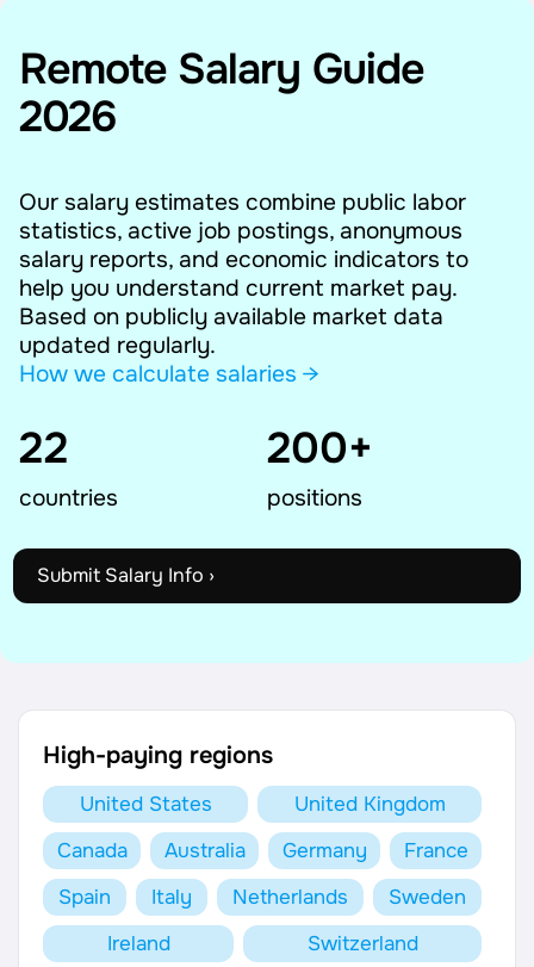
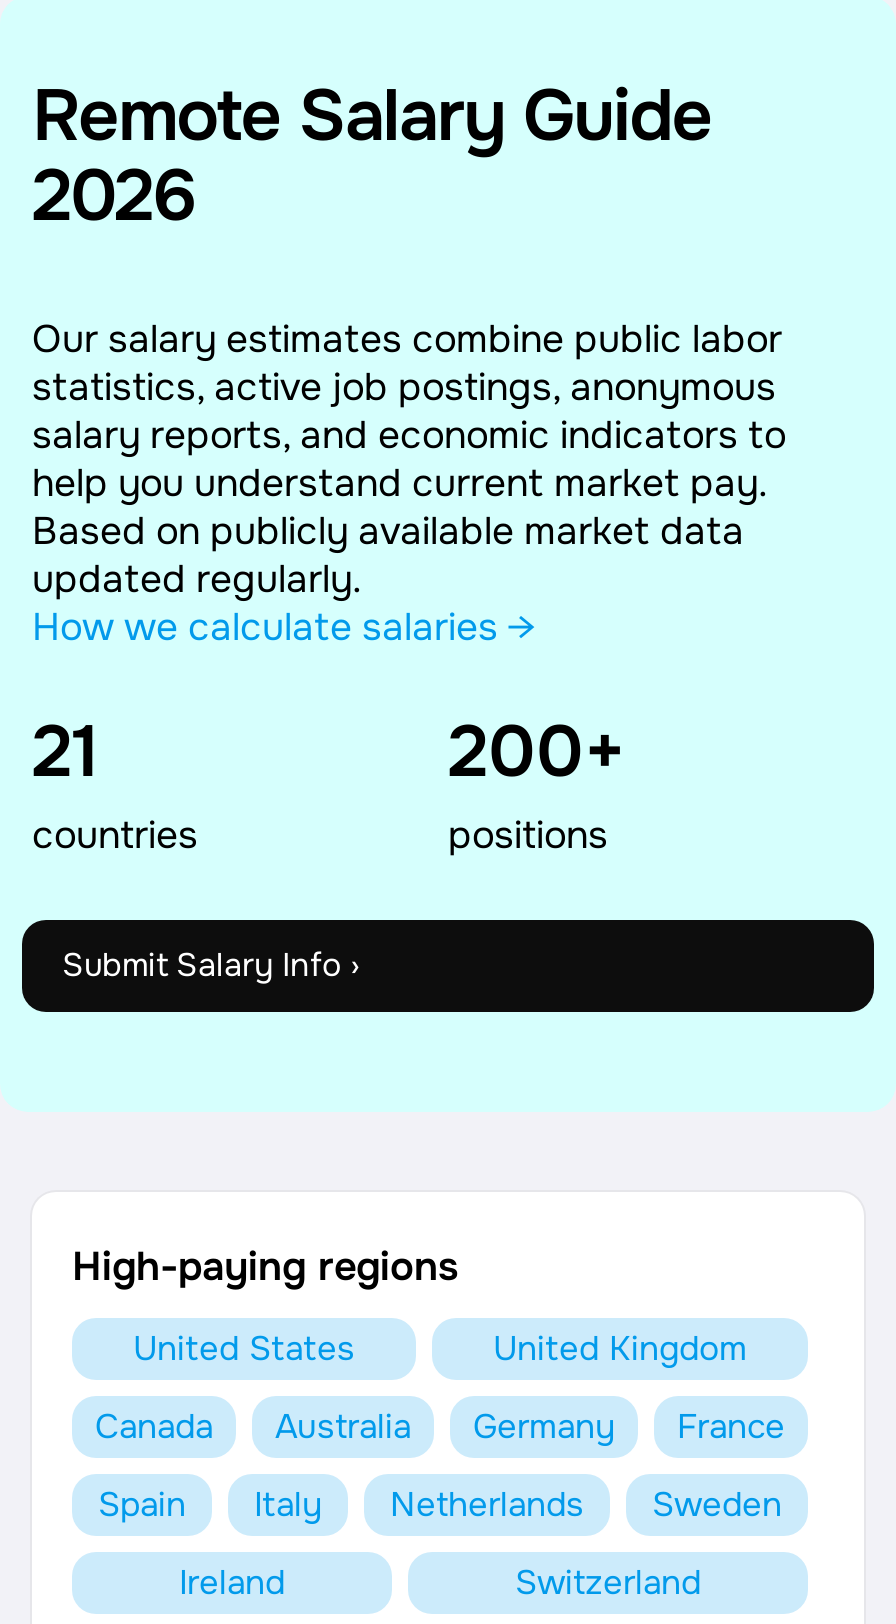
- 22
+ 21
